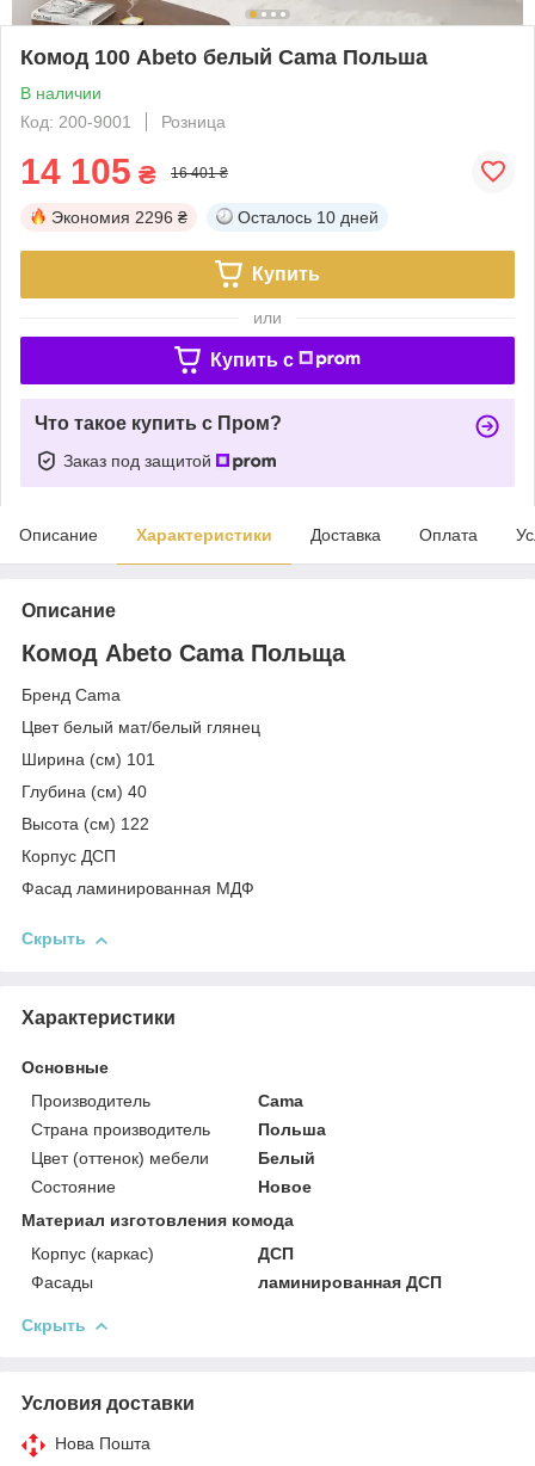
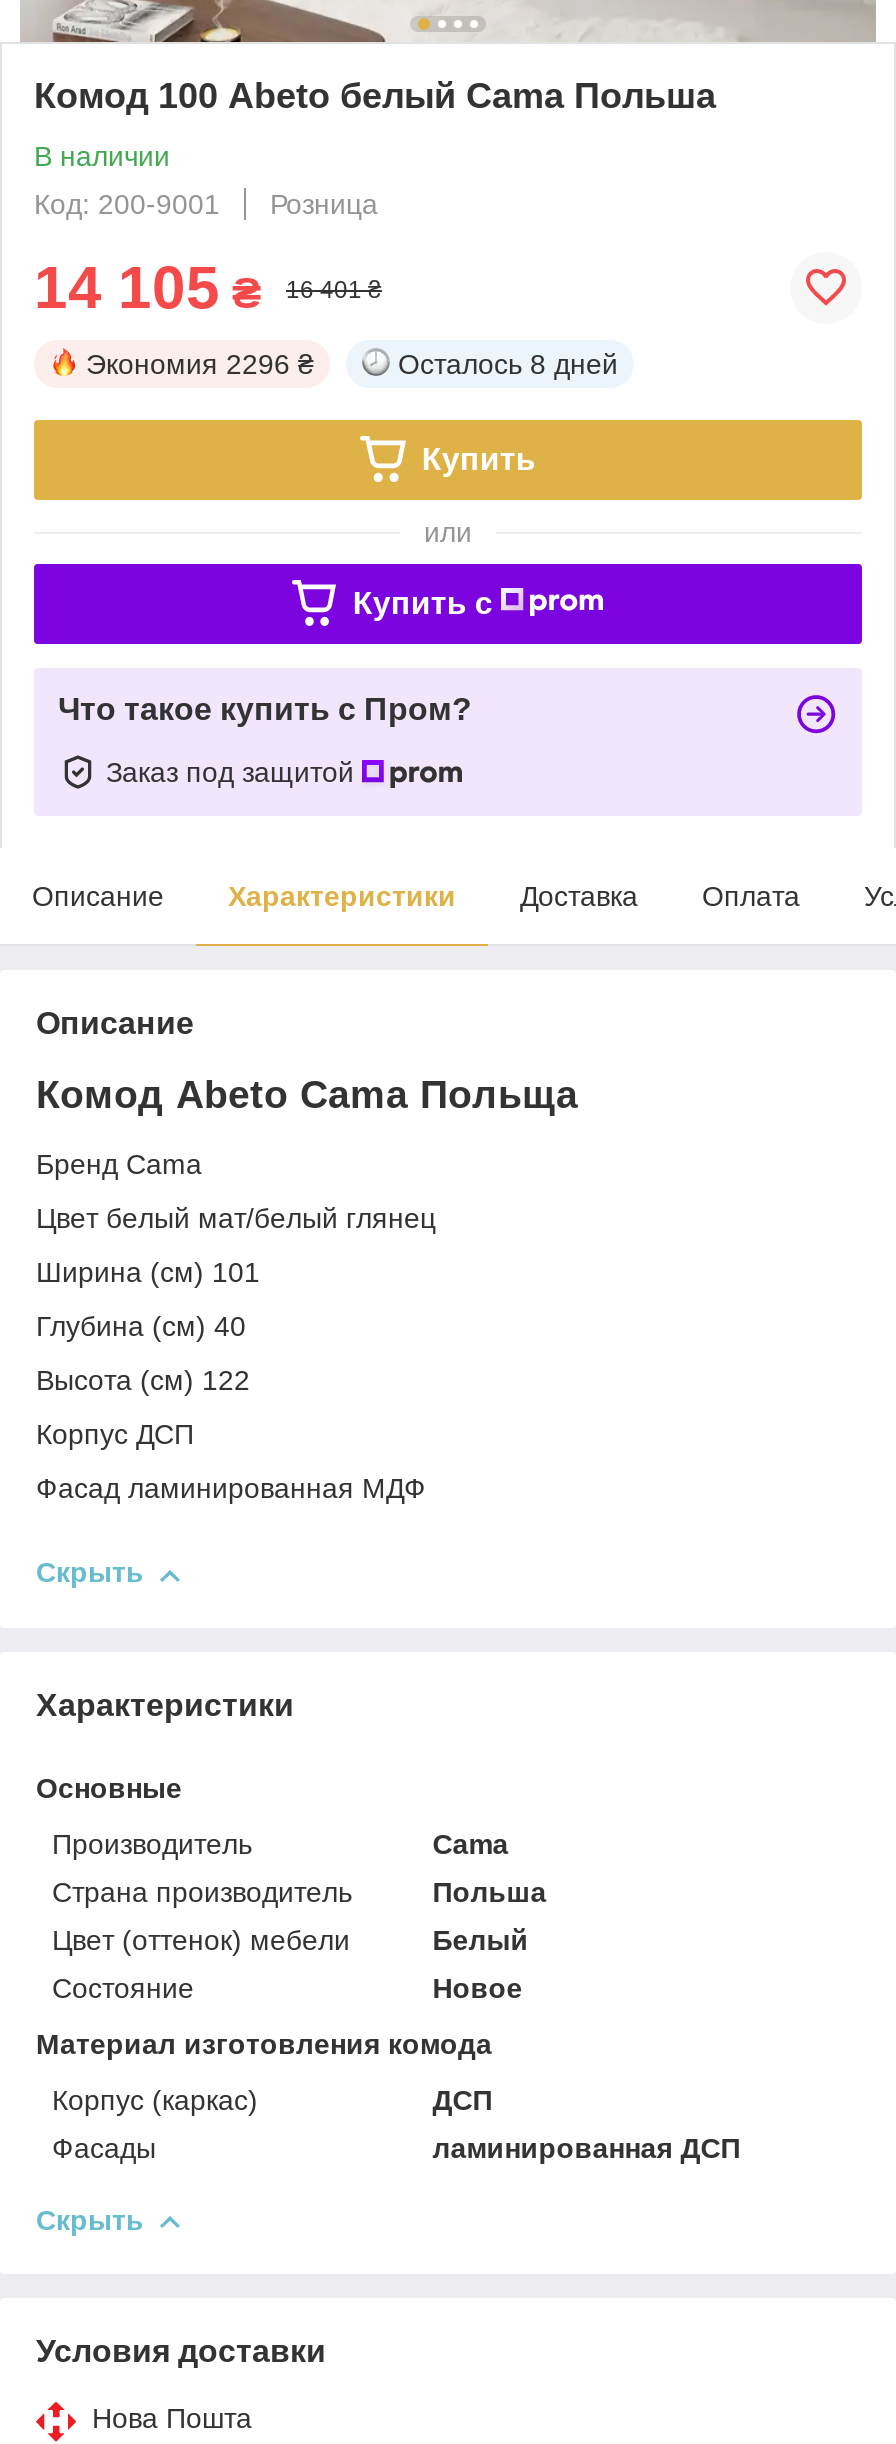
- Осталось 10 дней
+ Осталось 8 дней
